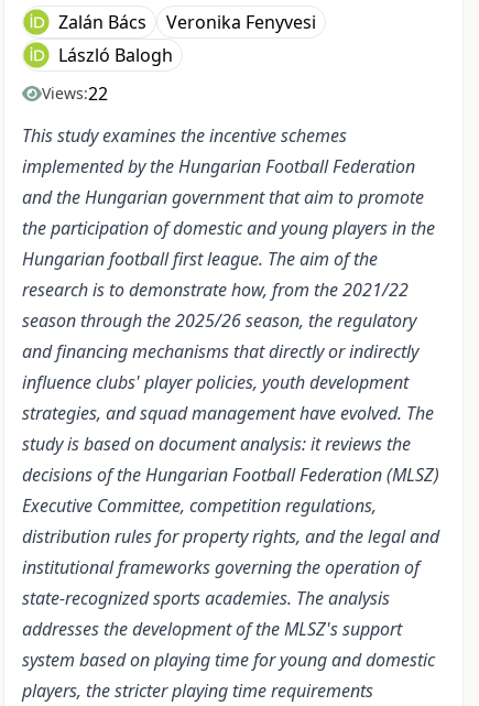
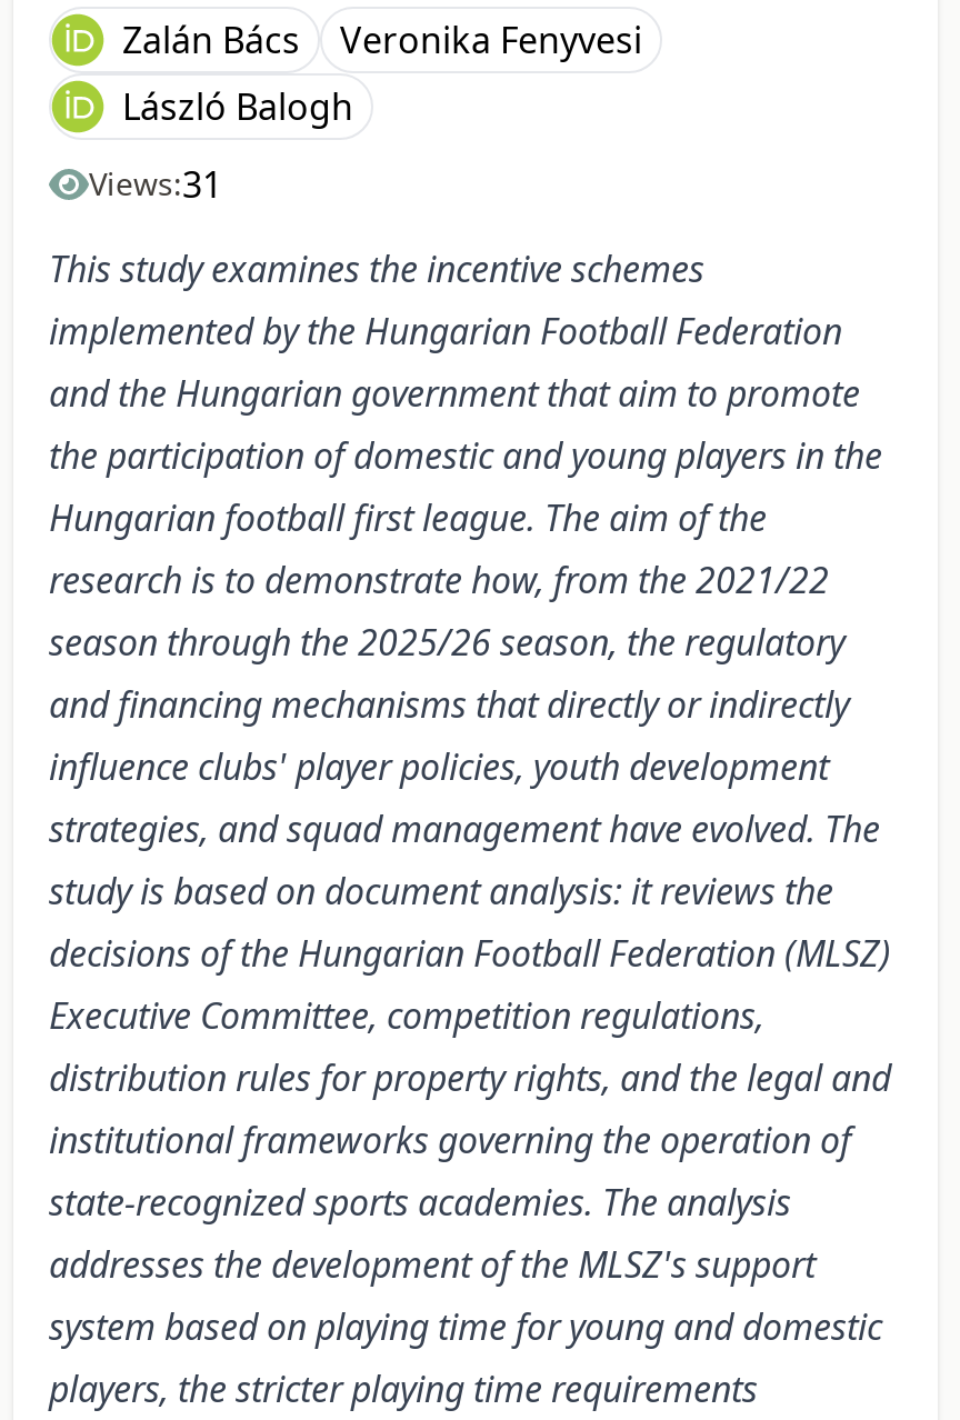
- Views:22
+ Views:31
